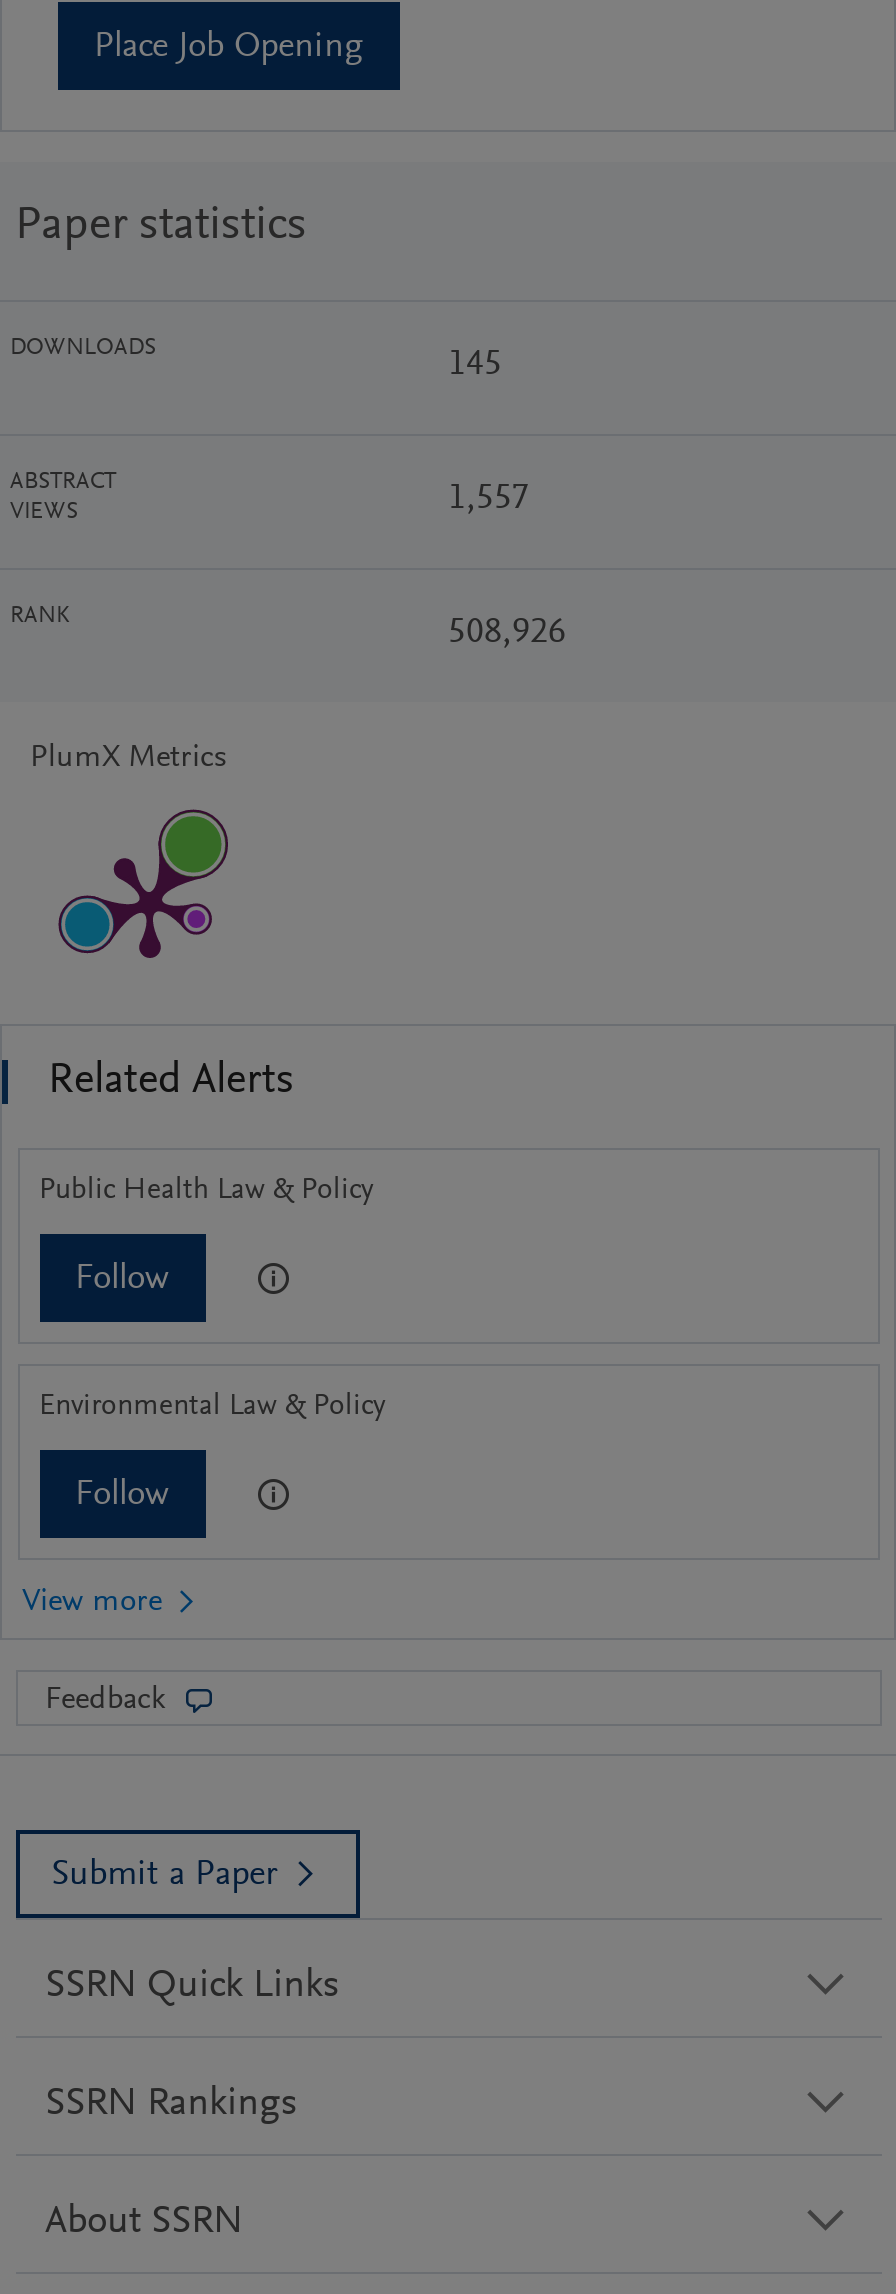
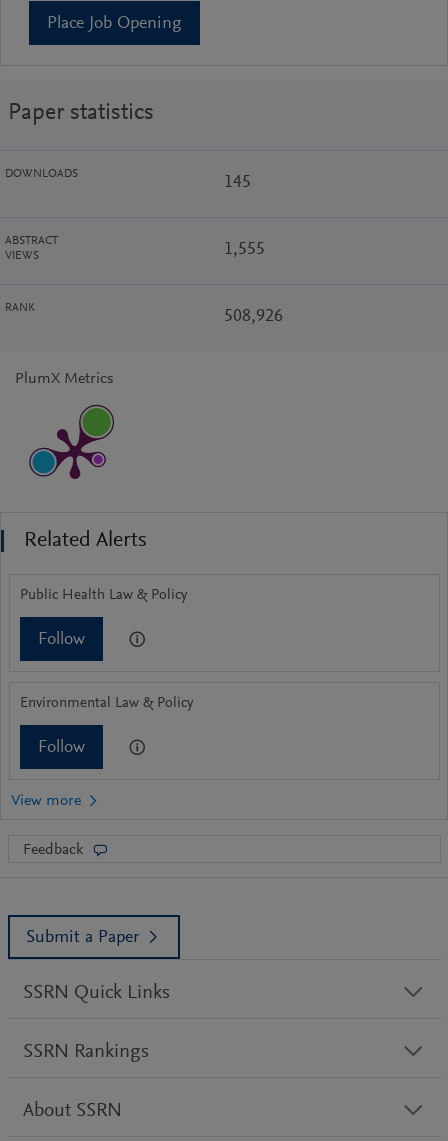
- 1,557
+ 1,555
